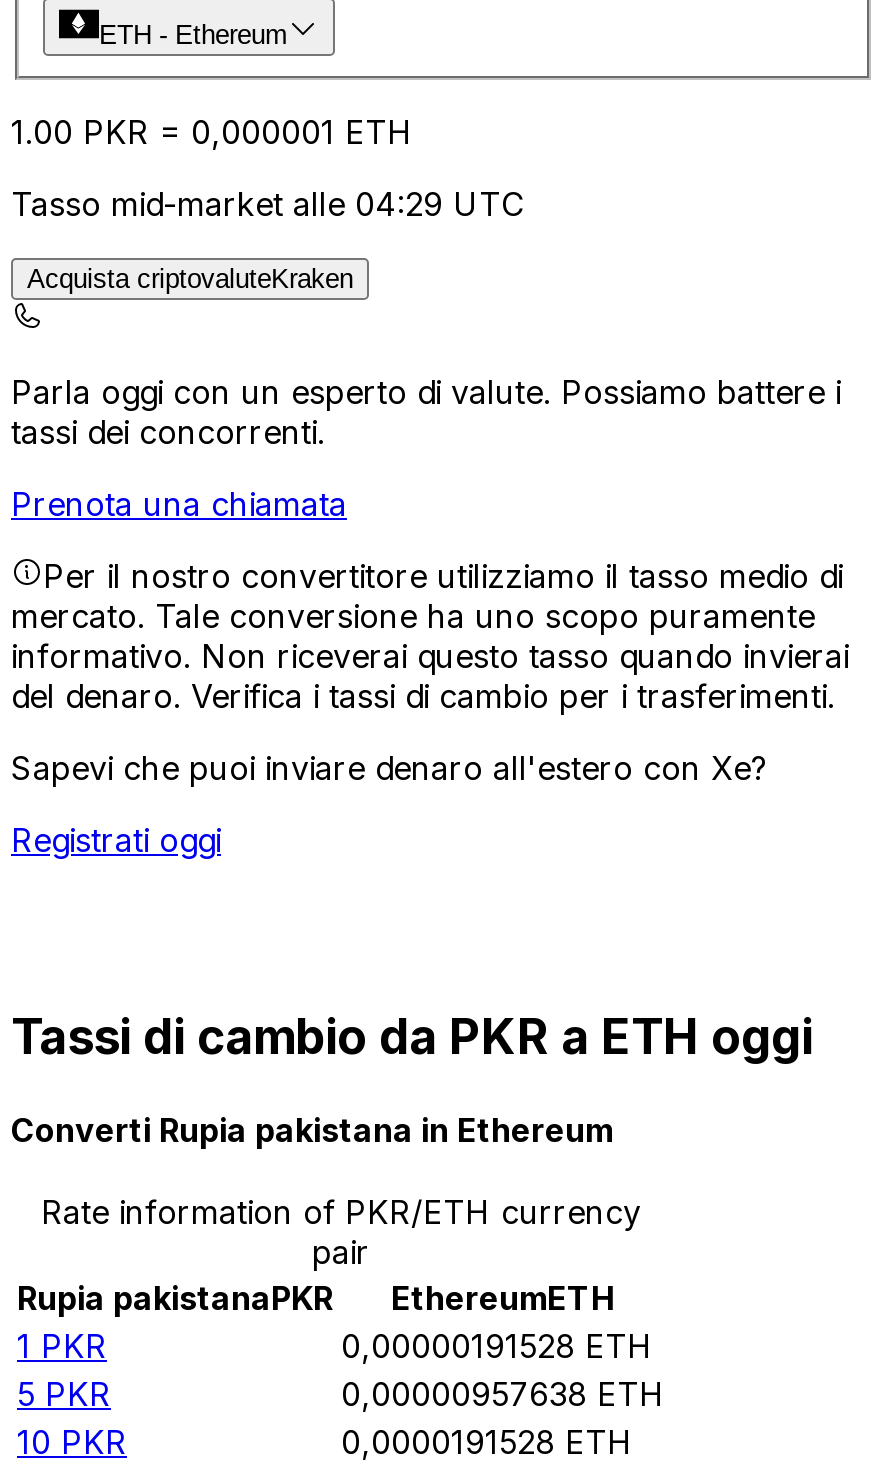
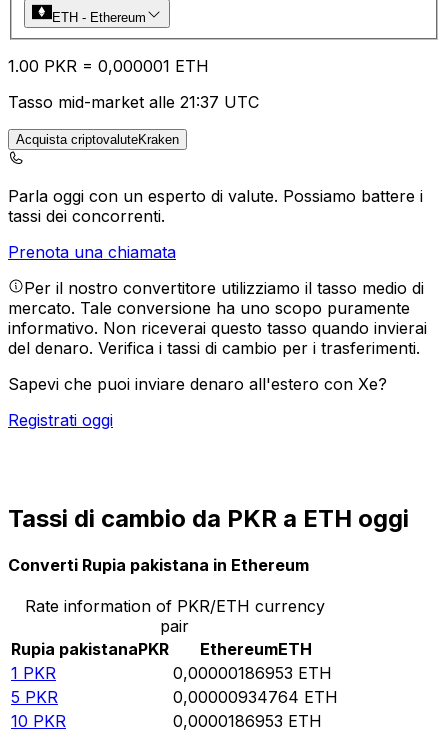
- Tasso mid-market alle 04:29 UTC
+ Tasso mid-market alle 21:37 UTC

- 0,00000191528 ETH
+ 0,00000186953 ETH

- 0,00000957638 ETH
+ 0,00000934764 ETH

- 0,0000191528 ETH
+ 0,0000186953 ETH
